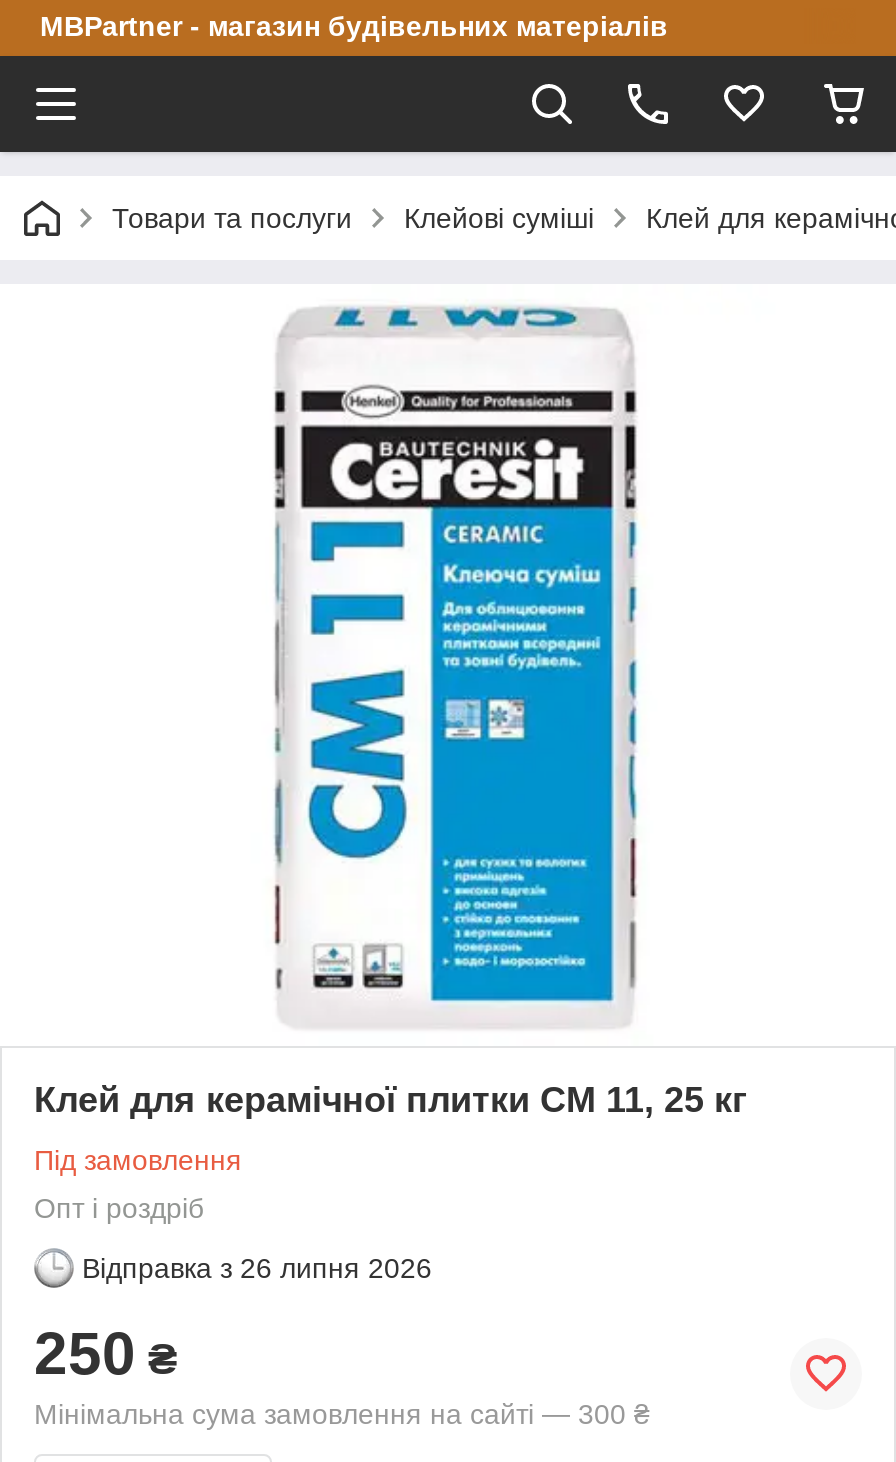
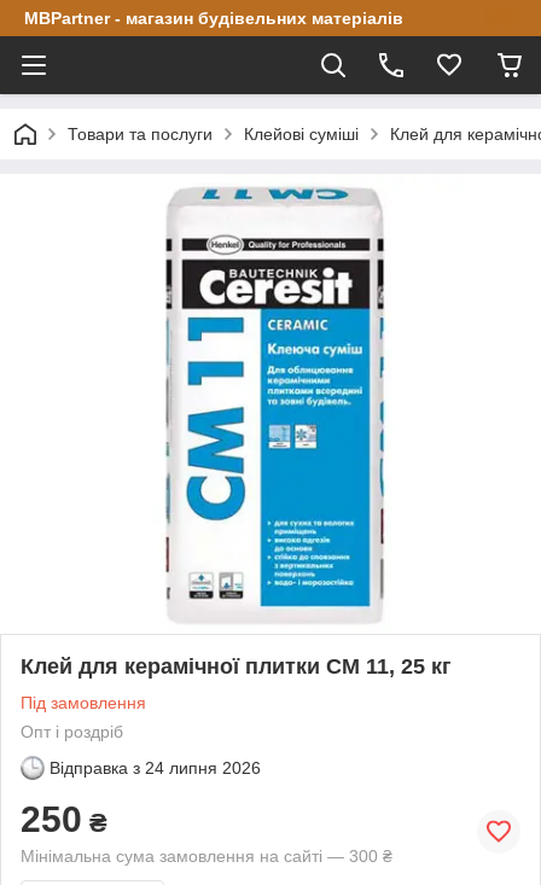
- Відправка з 26 липня 2026
+ Відправка з 24 липня 2026
